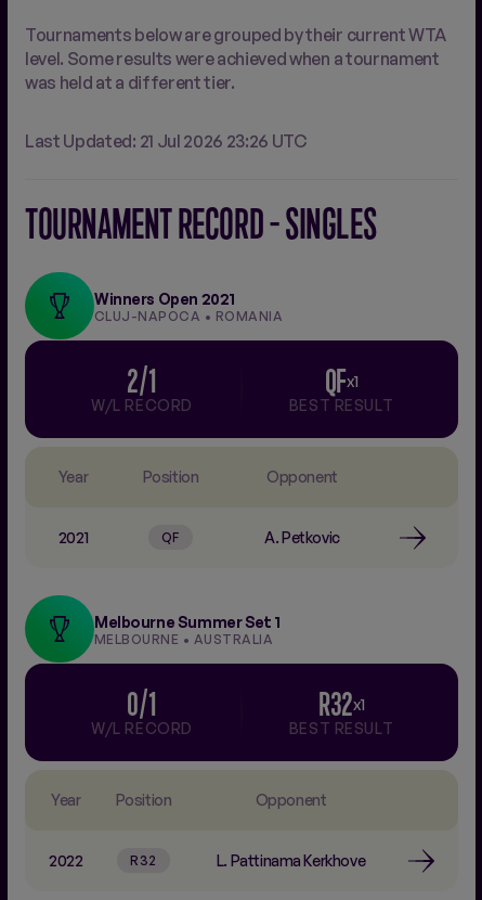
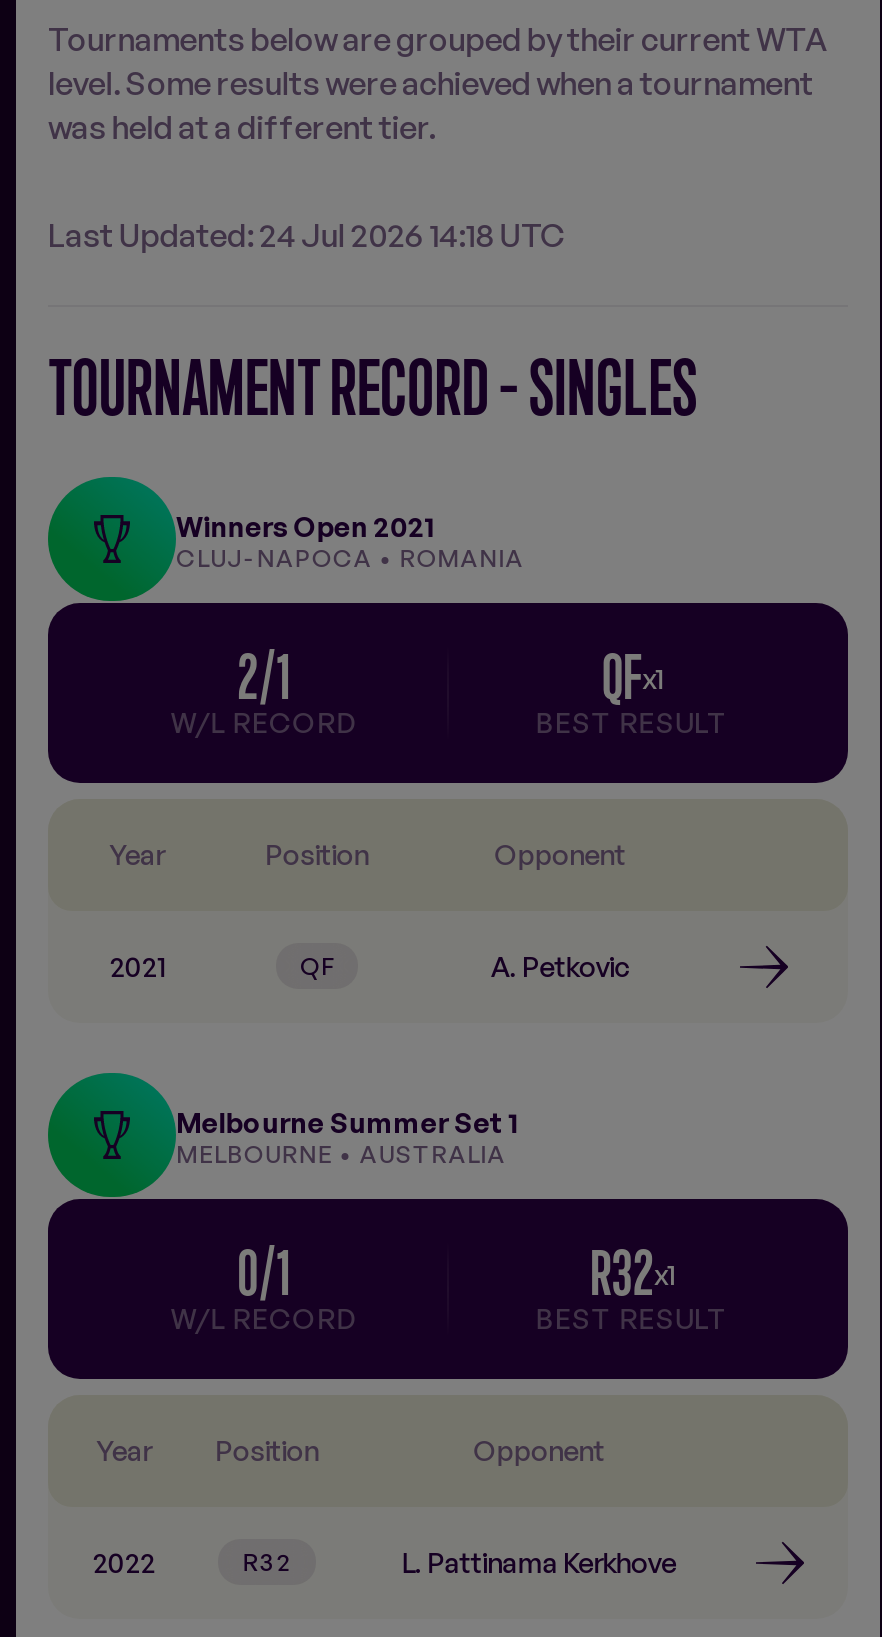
- Last Updated: 21 Jul 2026 23:26 UTC
+ Last Updated: 24 Jul 2026 14:18 UTC
